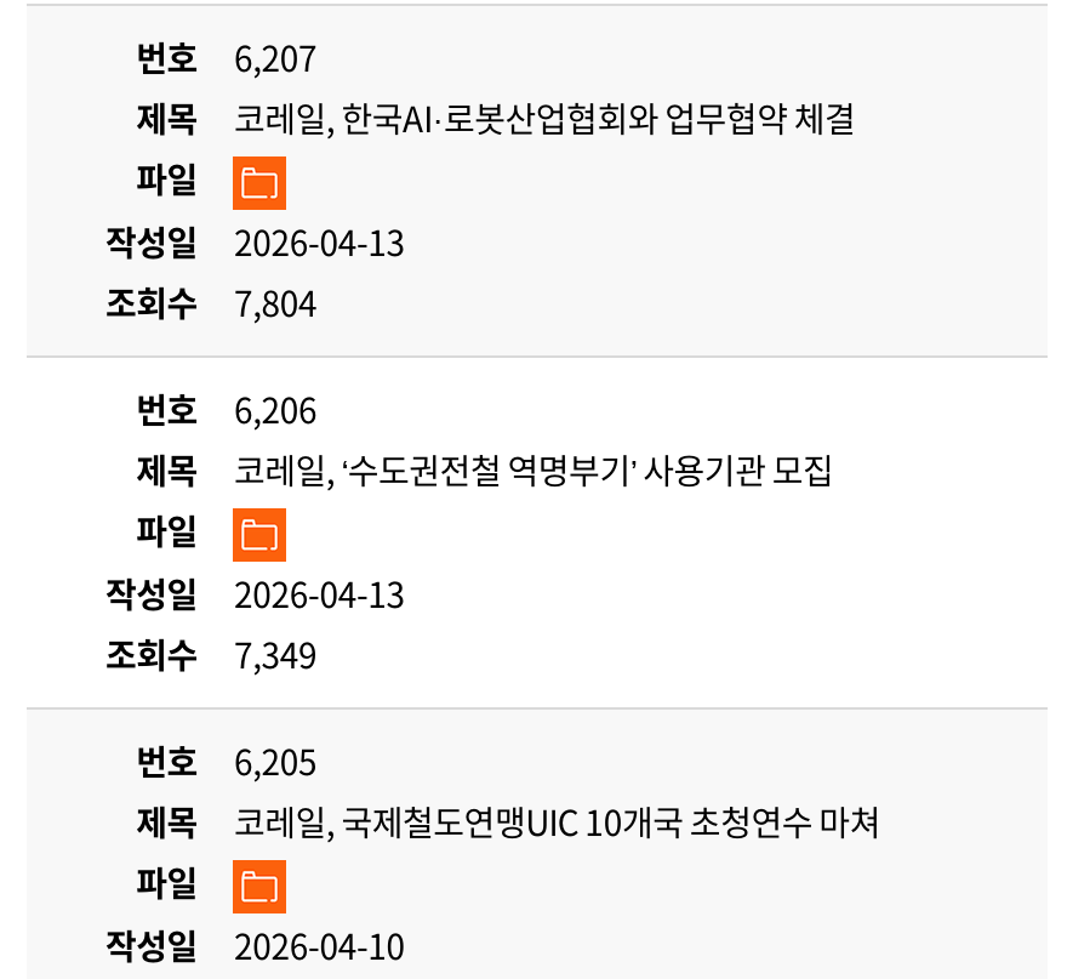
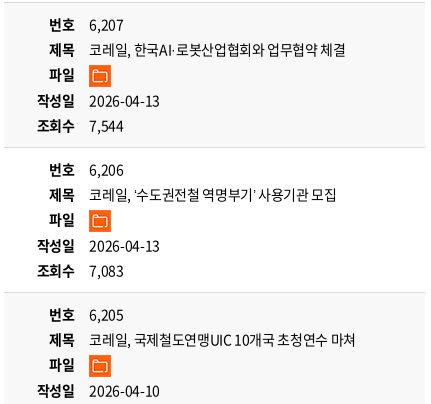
- 조회수 7,804
+ 조회수 7,544

- 조회수 7,349
+ 조회수 7,083
